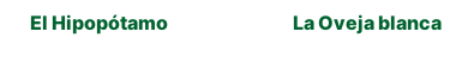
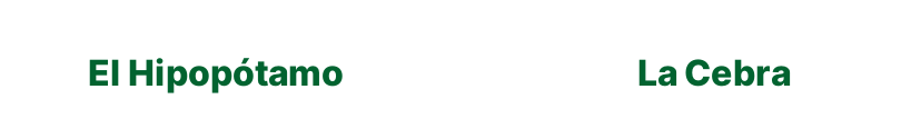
- La Oveja blanca
+ La Cebra
